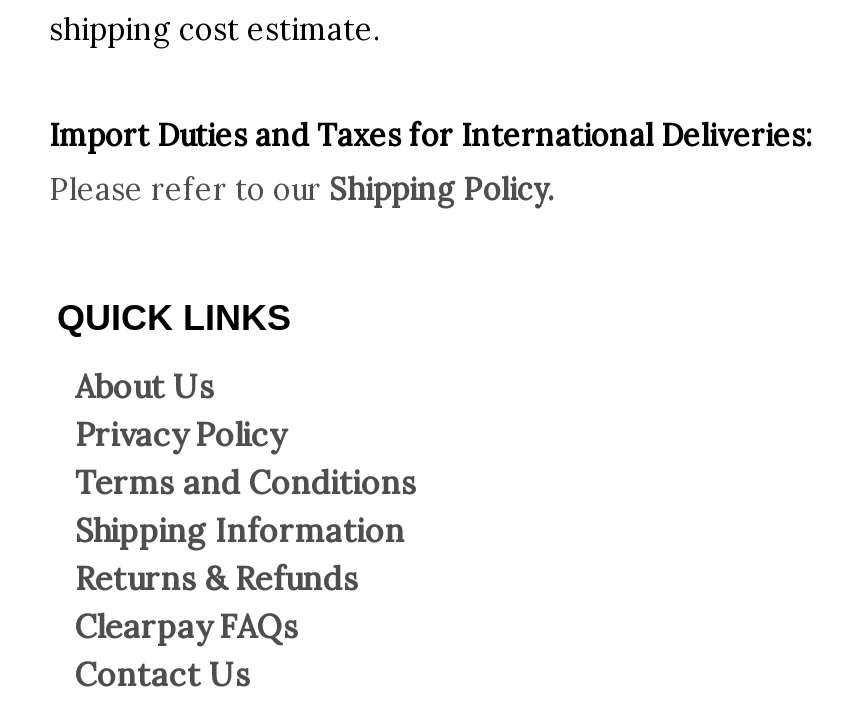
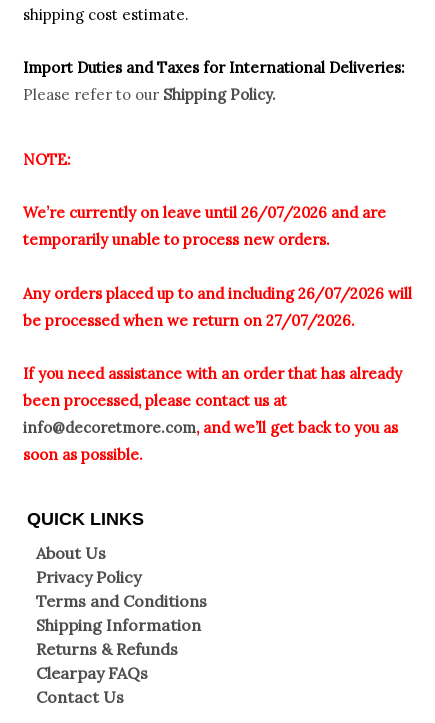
+ NOTE:
+ We’re currently on leave until 26/07/2026 and are
+ temporarily unable to process new orders.
+ Any orders placed up to and including26/07/2026 will
+ be processed when we return on 27/07/2026.
+ If you need assistance with an order that has already
+ been processed, please contact us at
+ info@decoretmore.com, and we’ll get back to you as
+ soon as possible.
